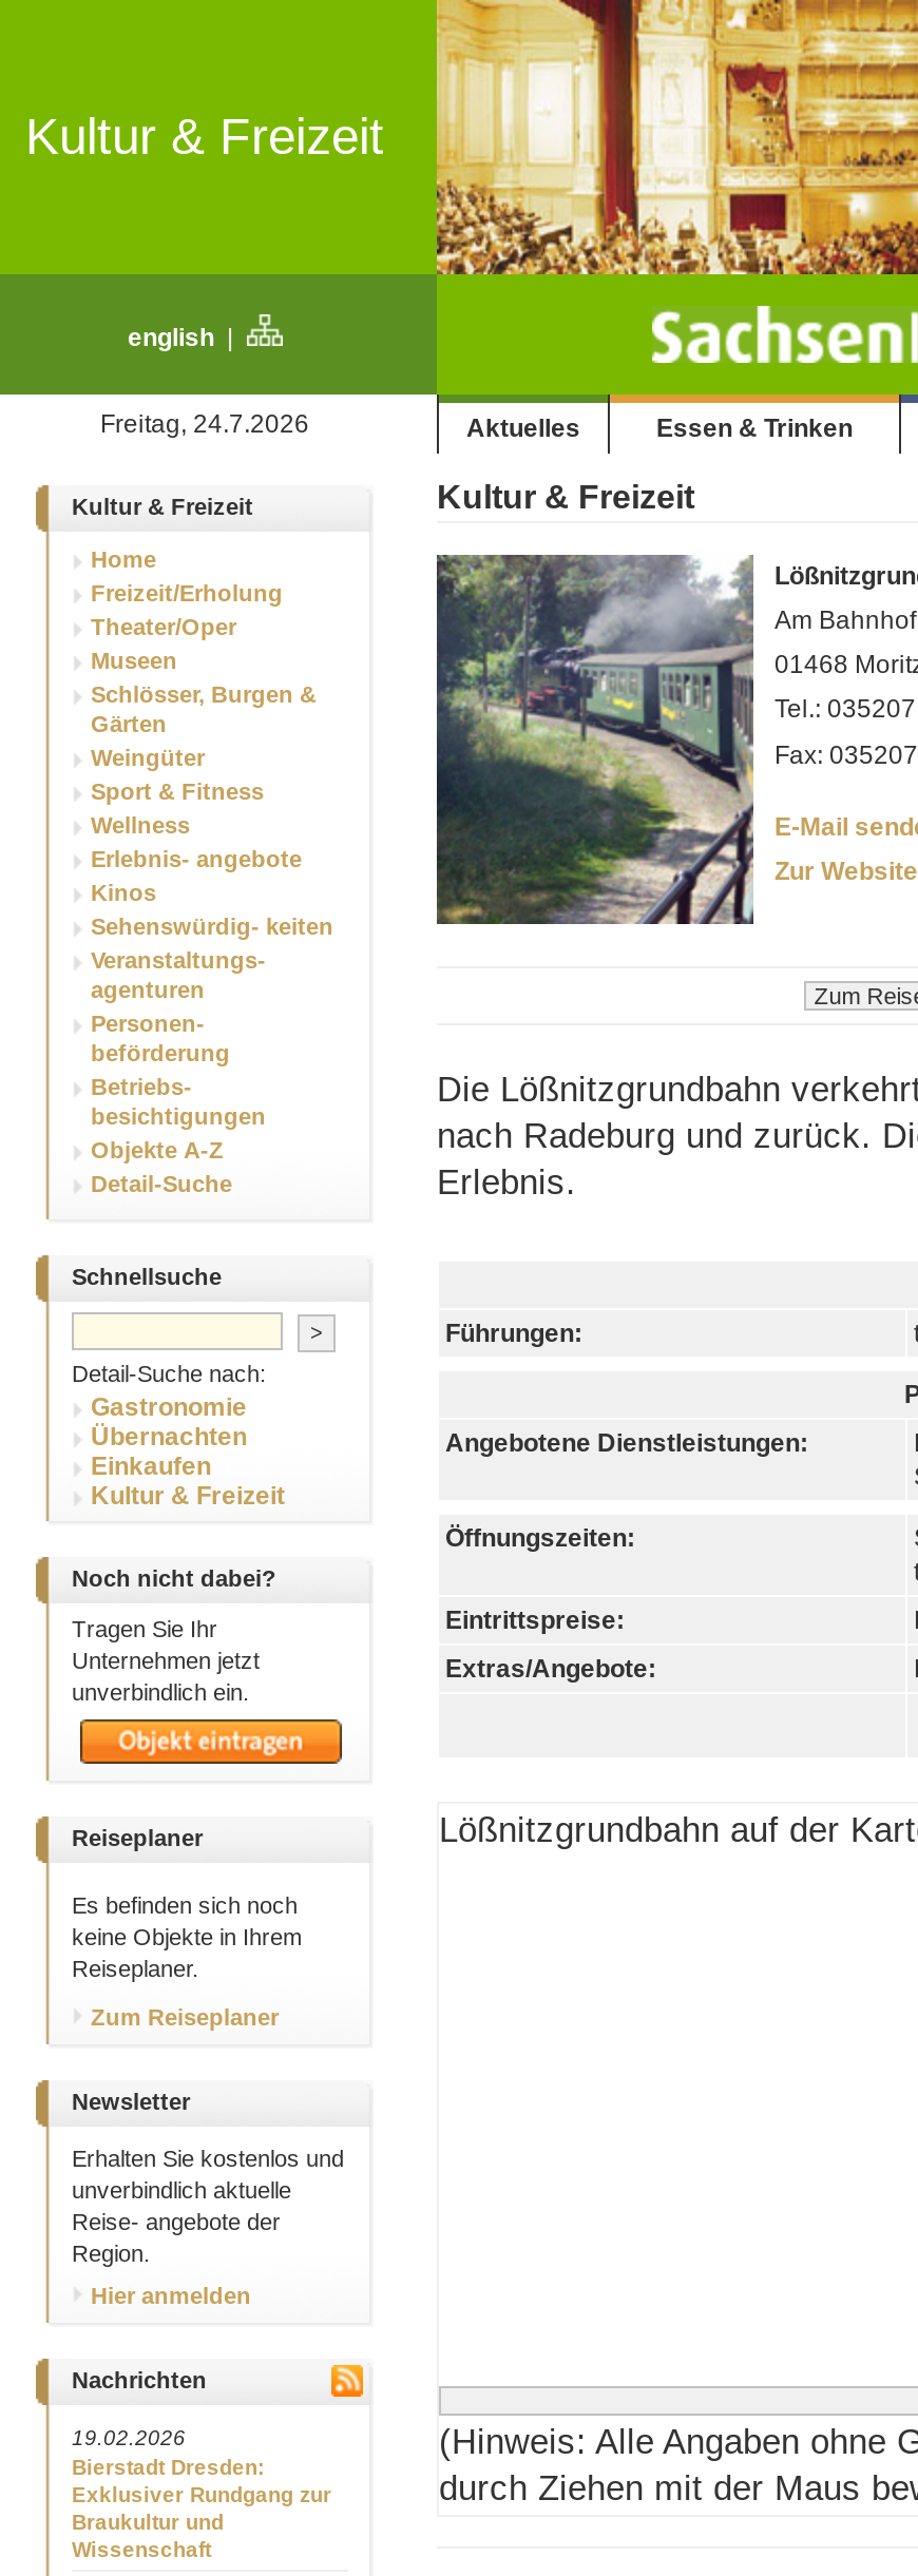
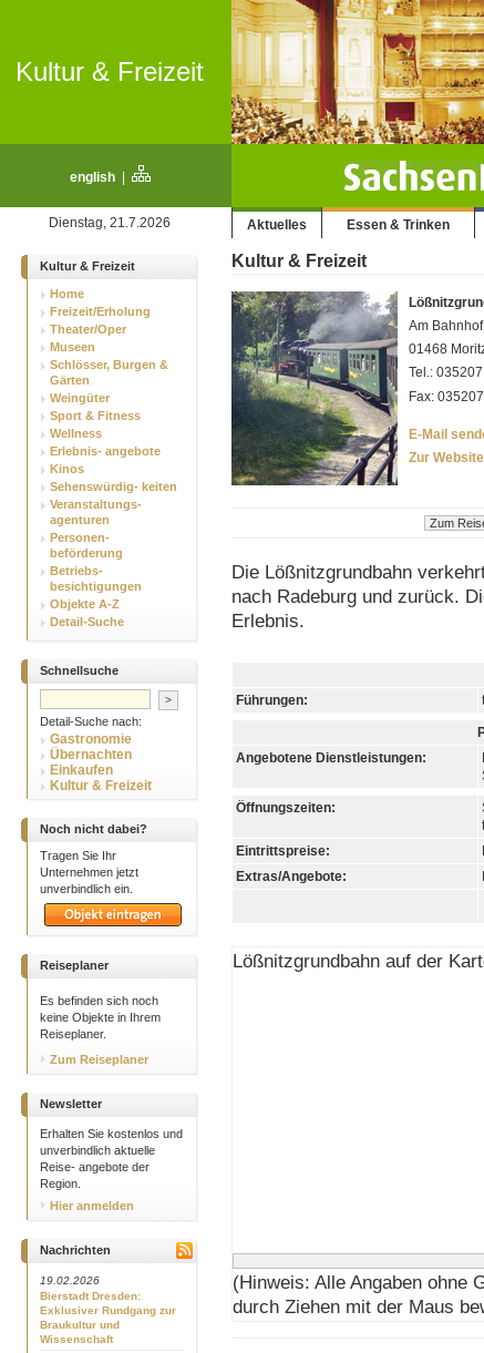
- Freitag, 24.7.2026
+ Dienstag, 21.7.2026
